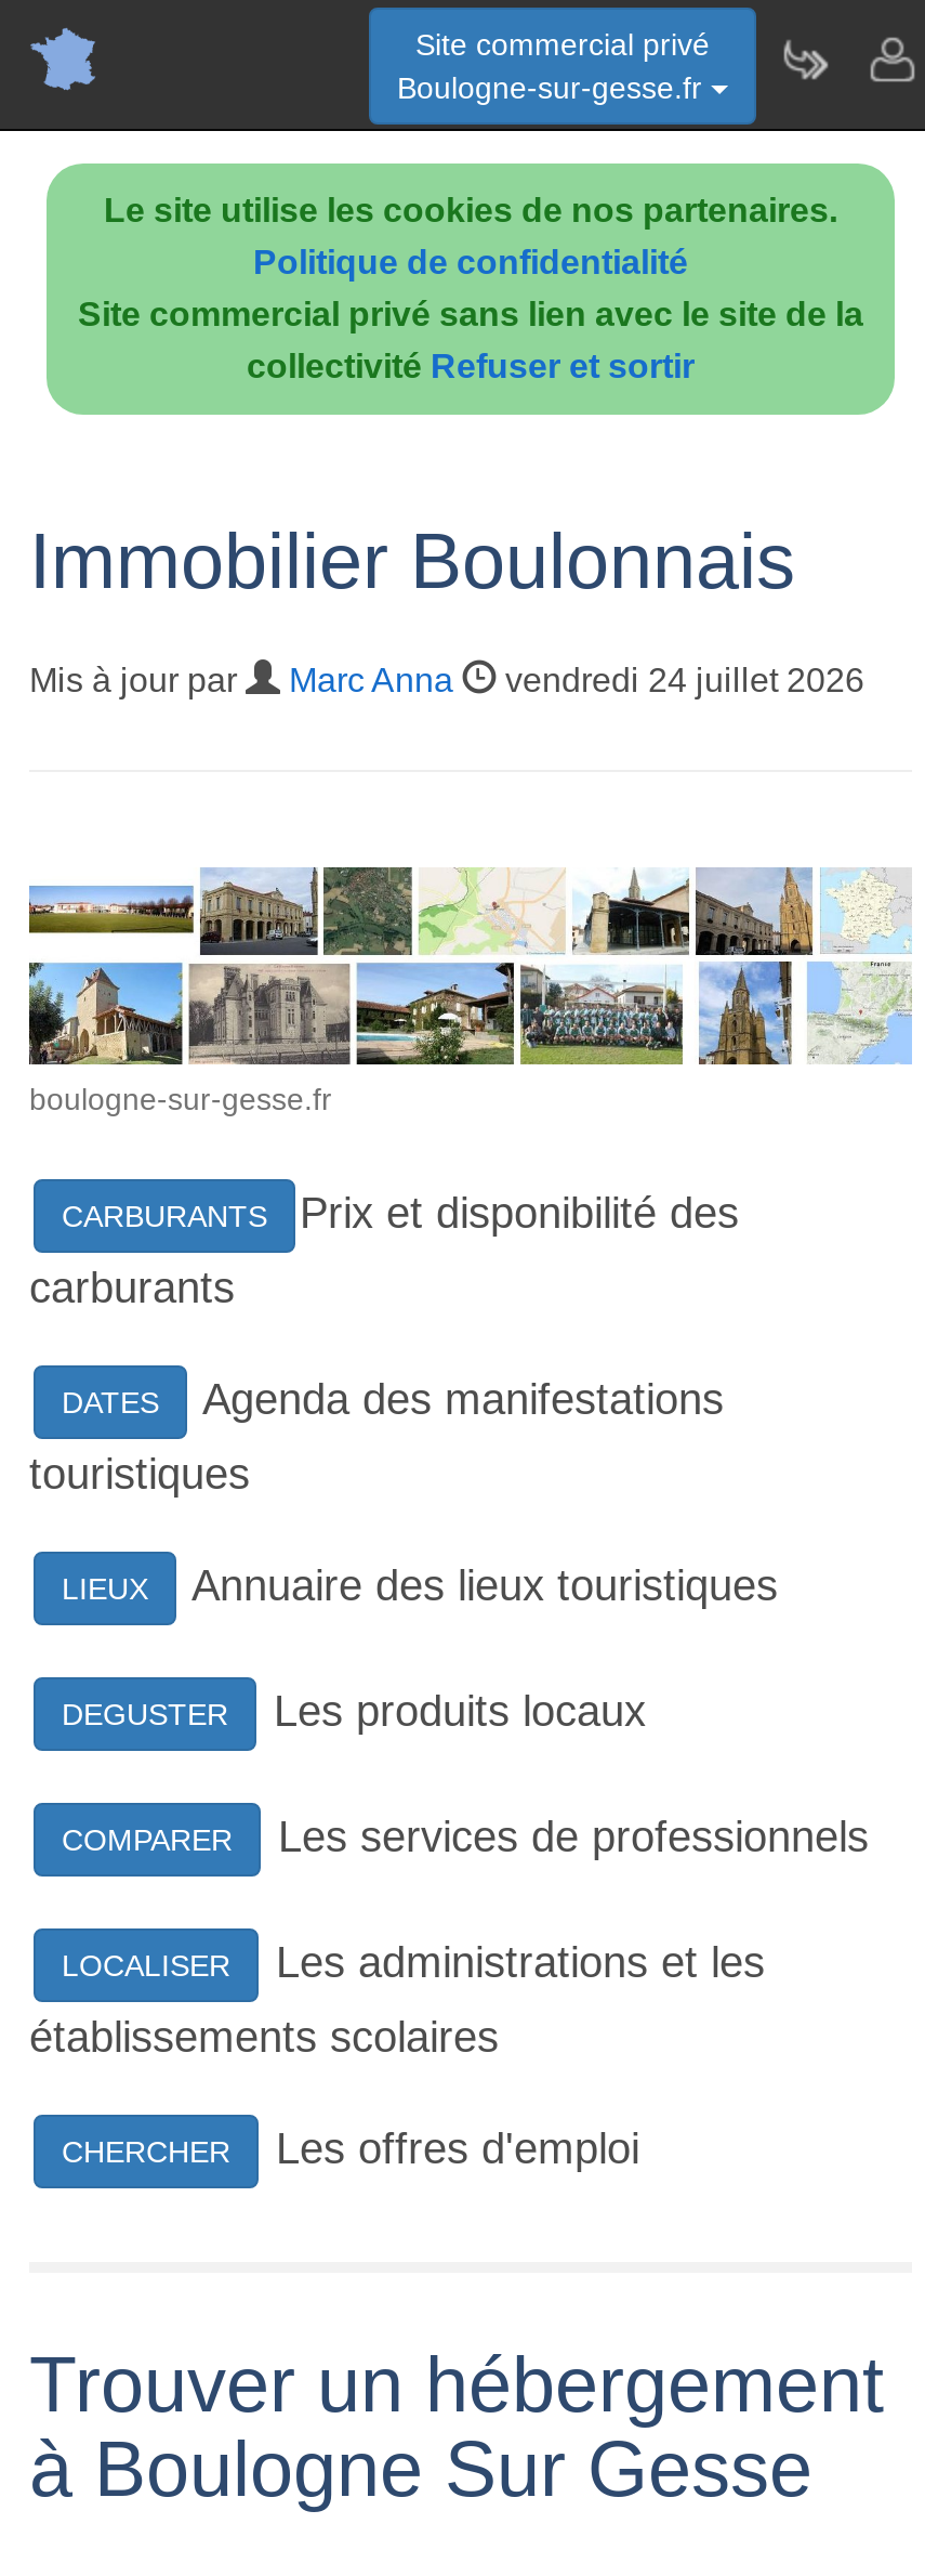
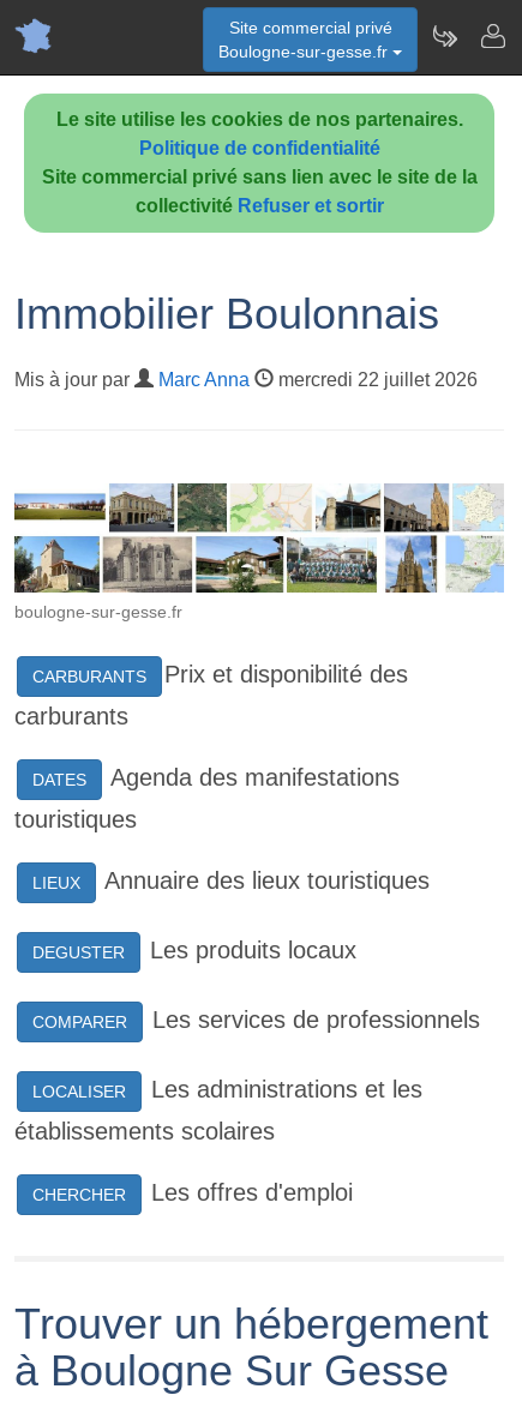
- vendredi 24 juillet 2026
+ mercredi 22 juillet 2026
